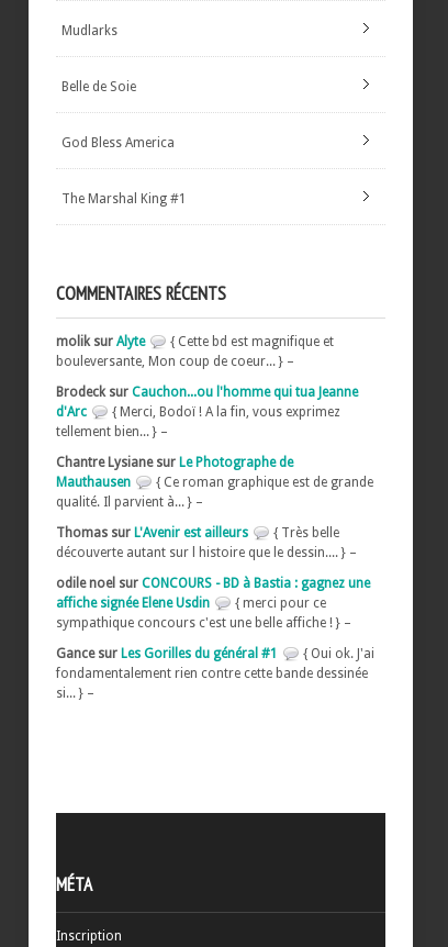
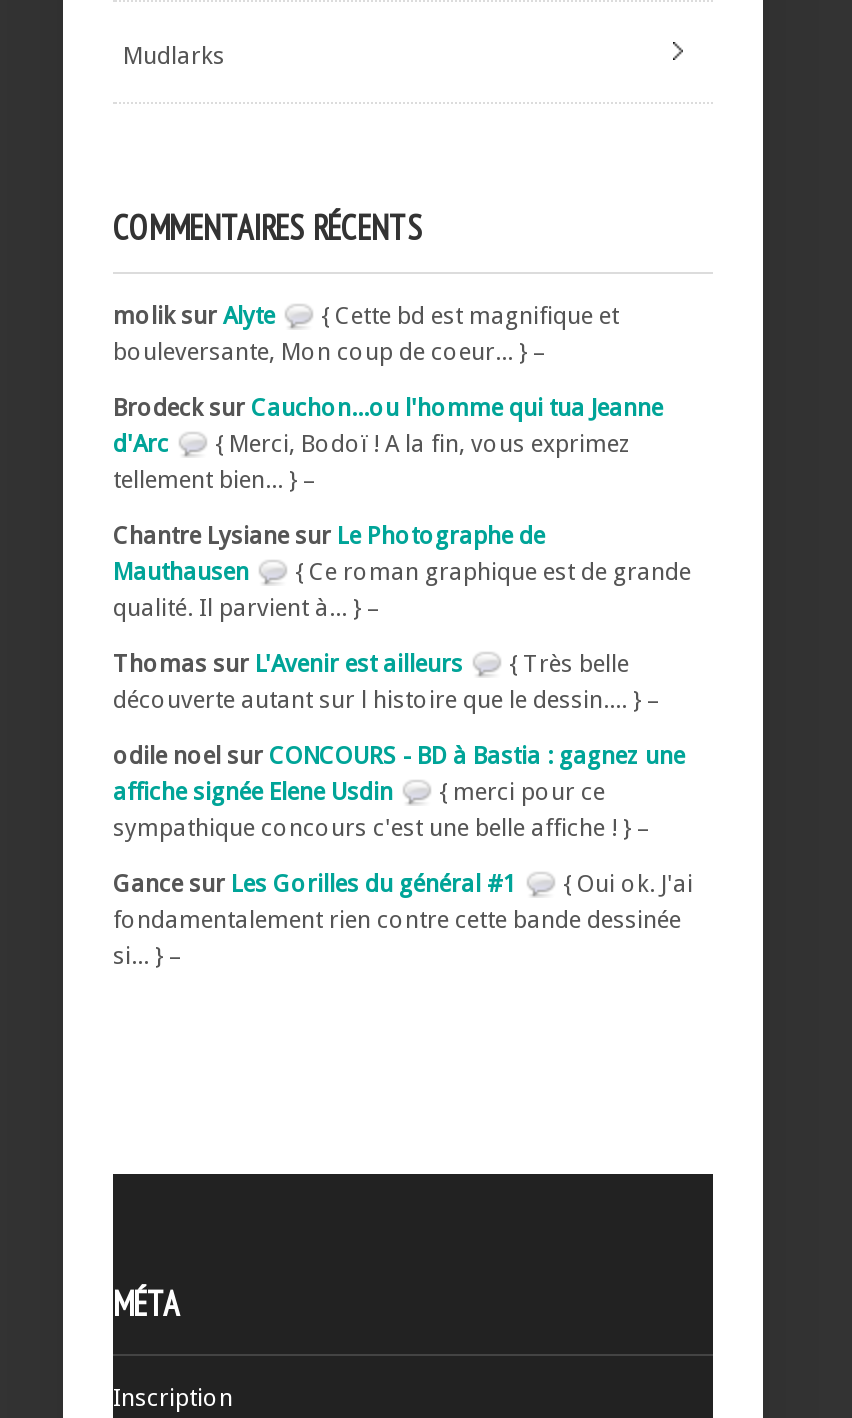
- Belle de Soie

- God Bless America

- The Marshal King #1
